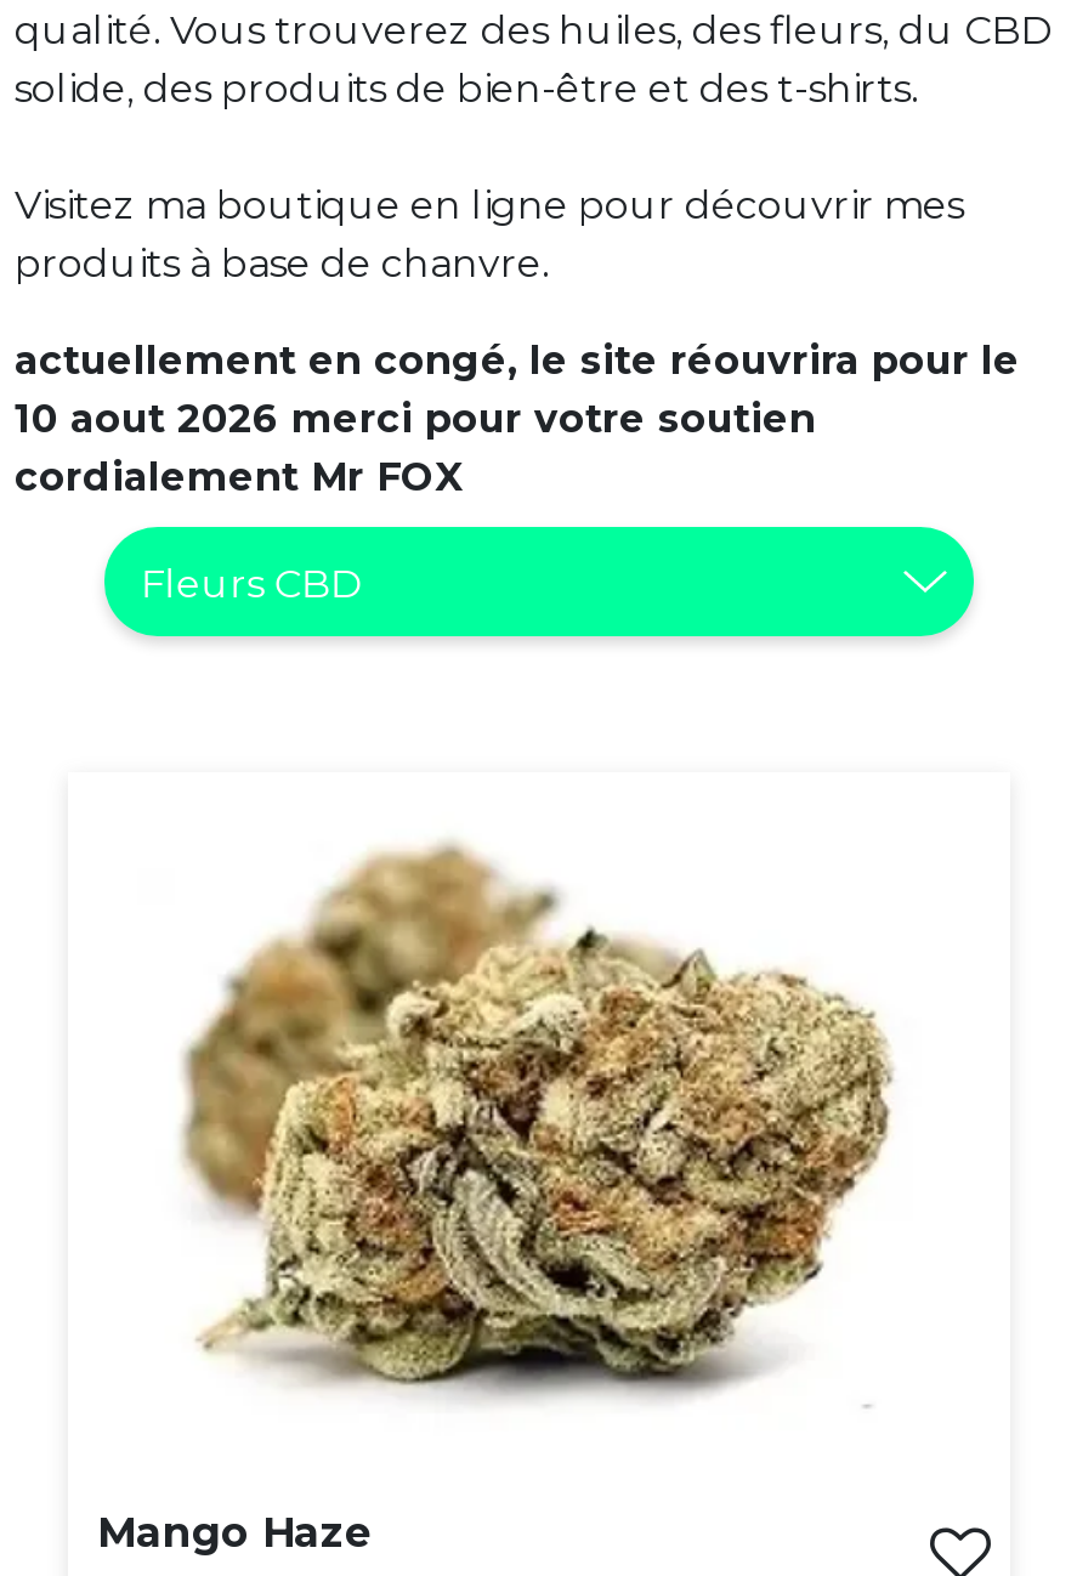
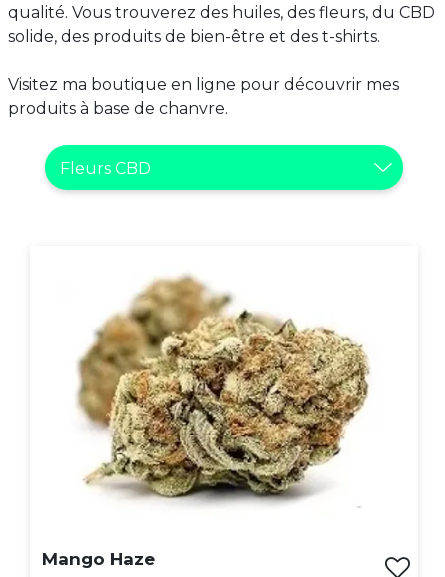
- actuellement en congé, le site réouvrira pour le
- 10 aout 2026 merci pour votre soutien
- cordialement Mr FOX
